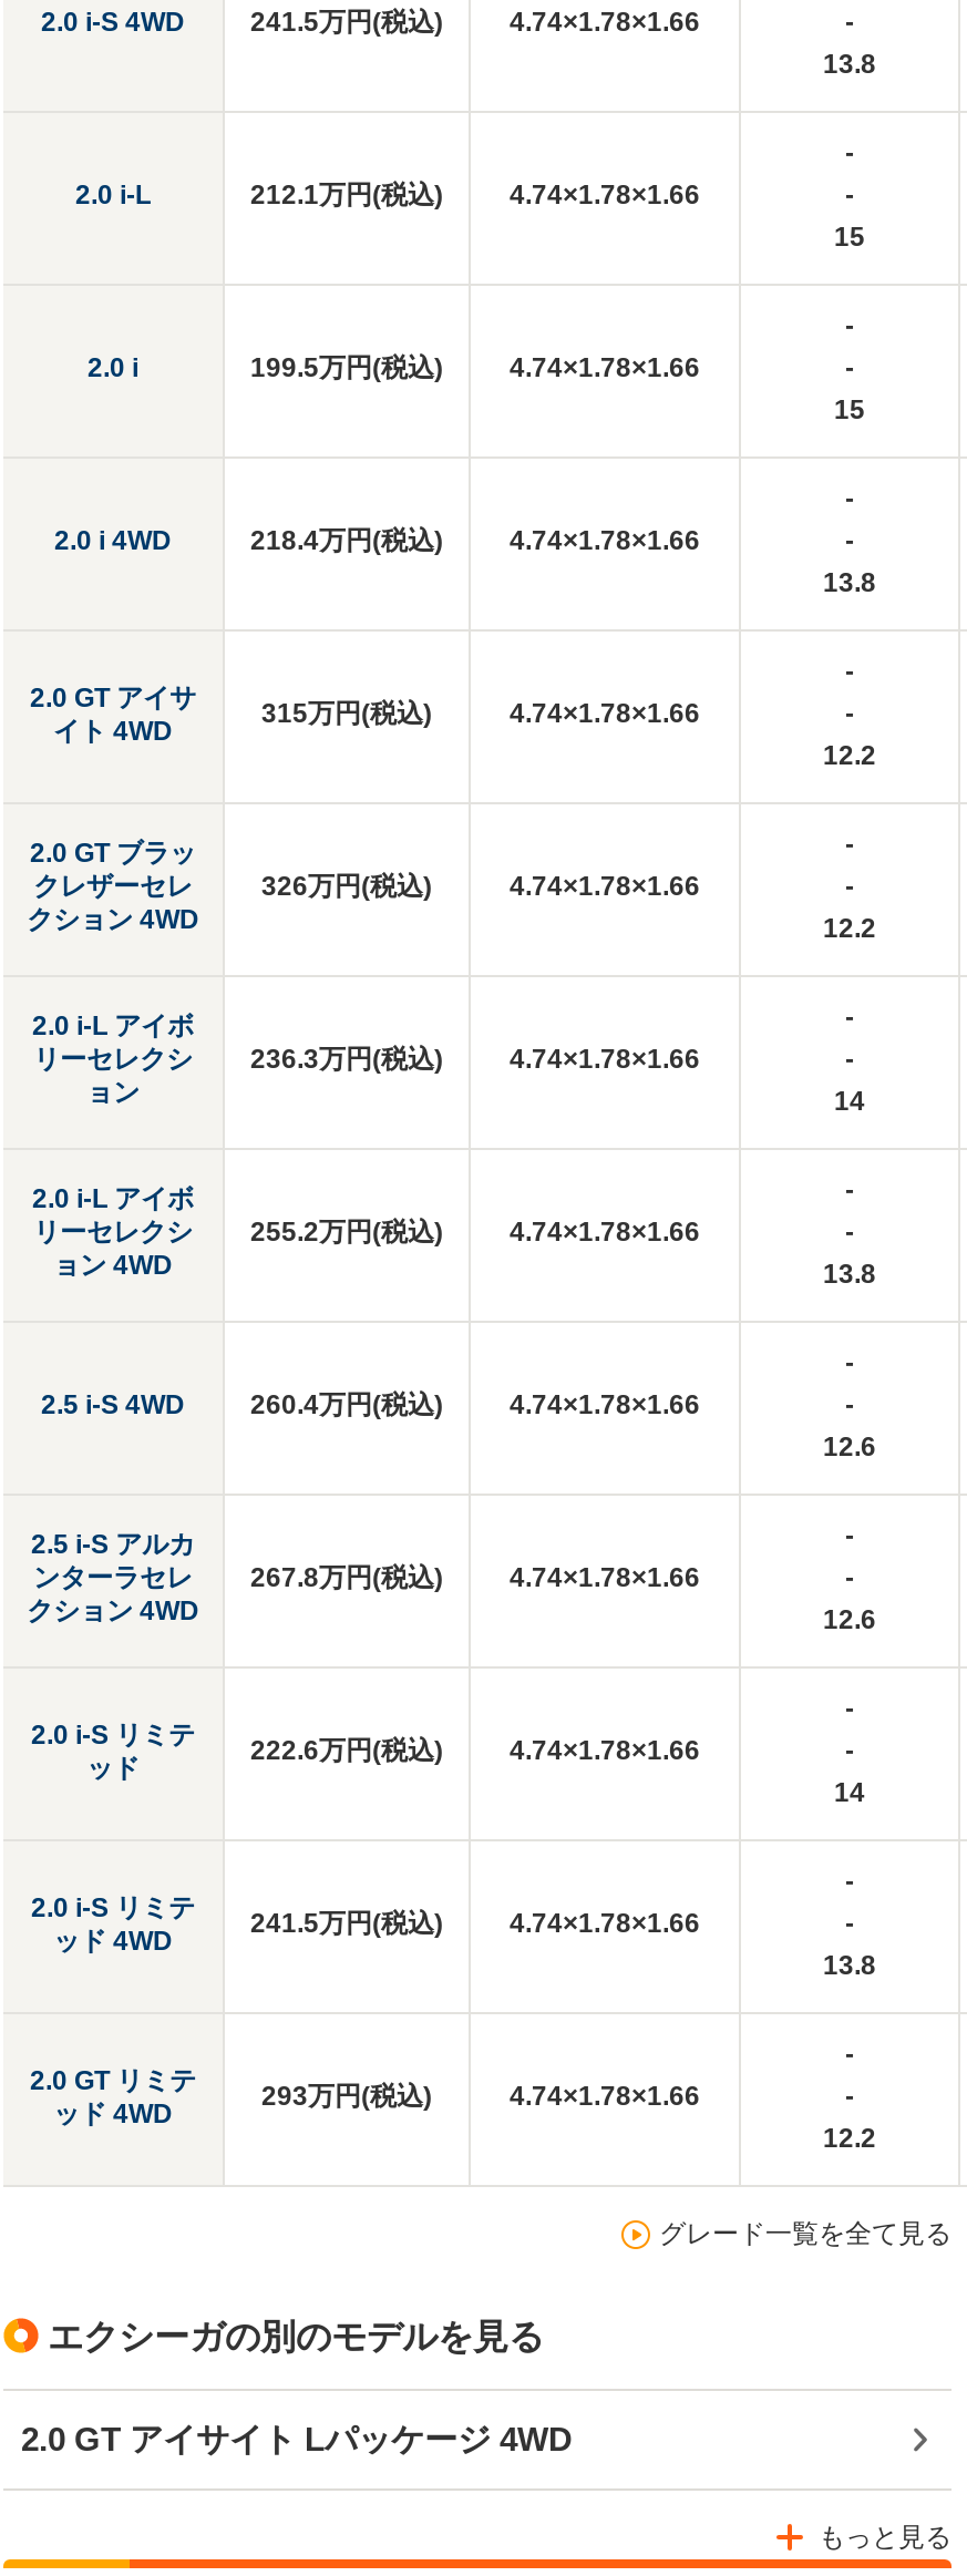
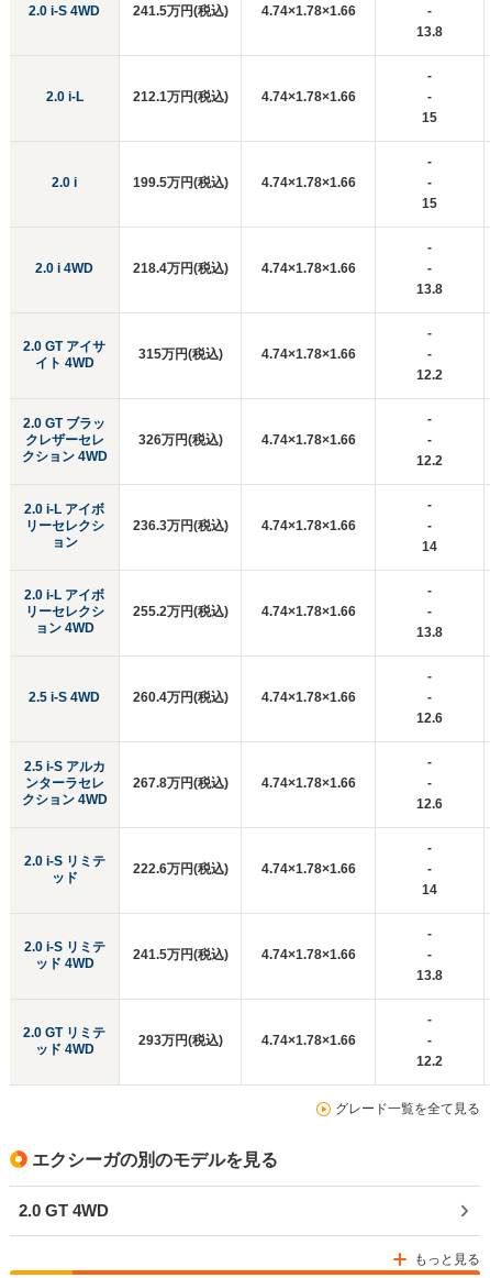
- 2.0 GT アイサイト Lパッケージ 4WD
+ 2.0 GT 4WD
